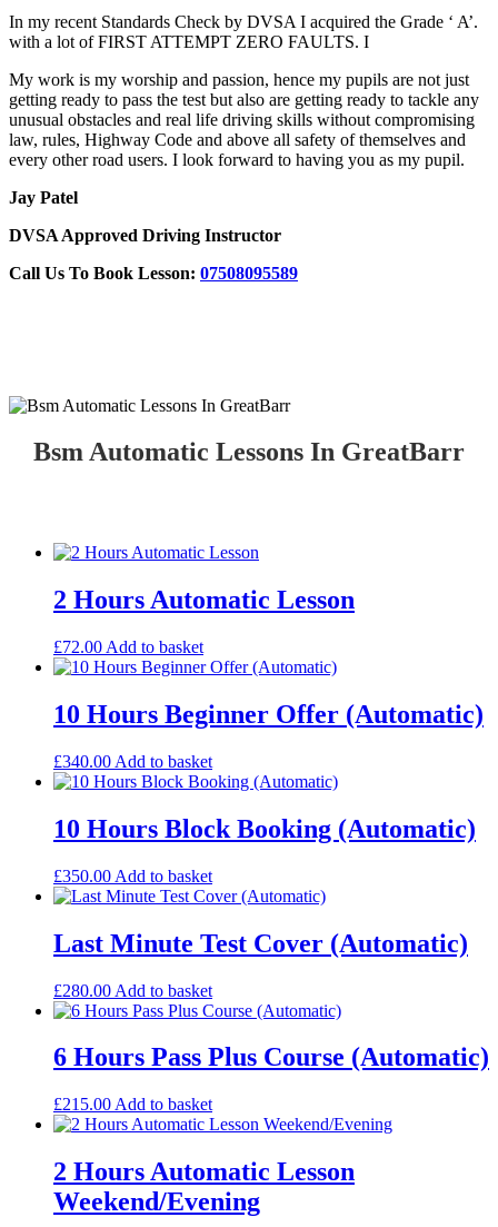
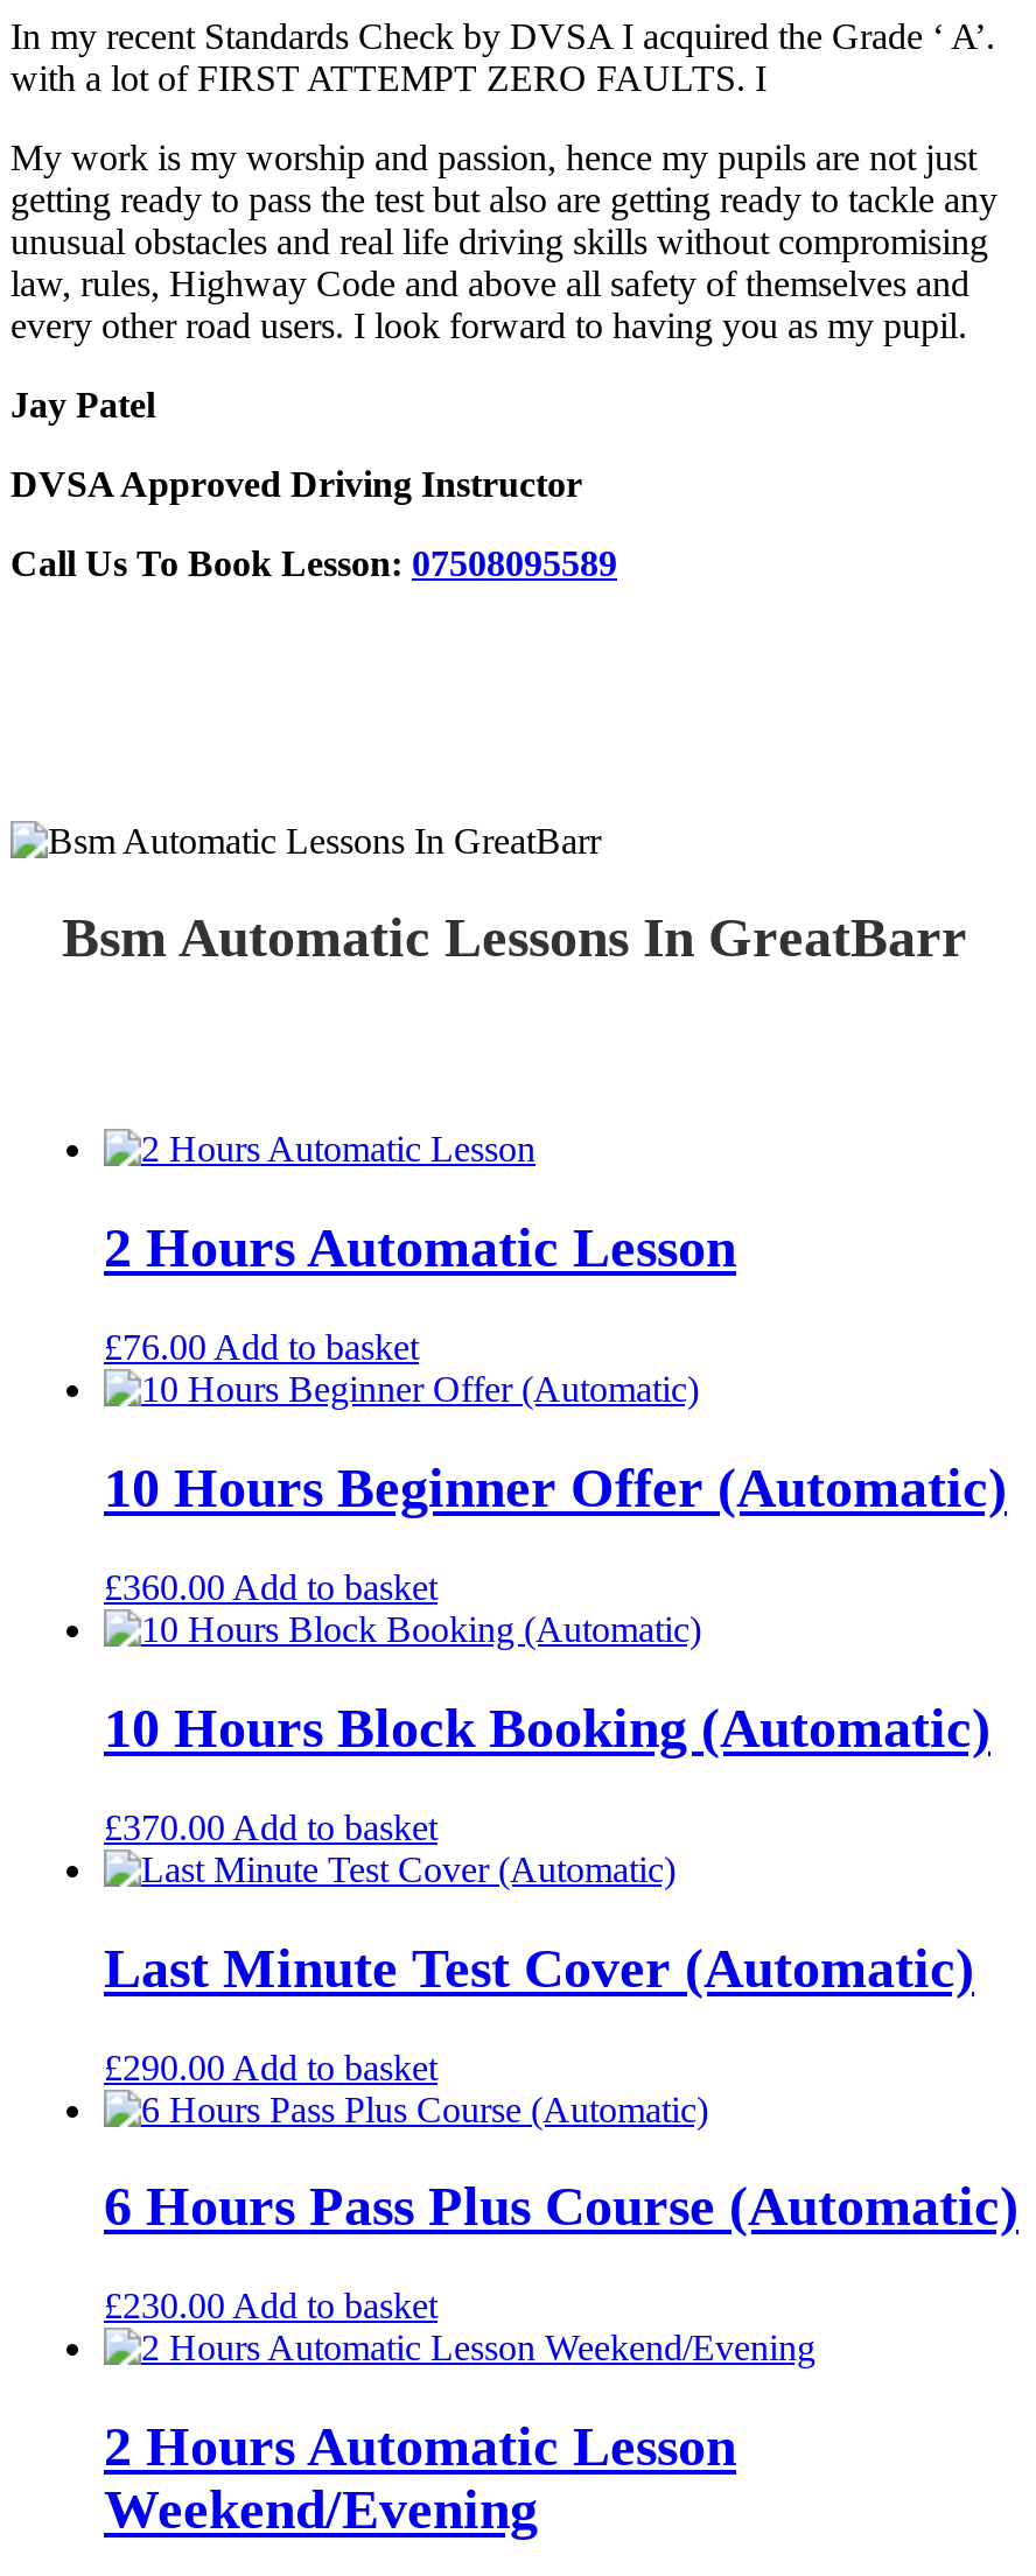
- £72.00 Add to basket
+ £76.00 Add to basket

- £340.00 Add to basket
+ £360.00 Add to basket

- £350.00 Add to basket
+ £370.00 Add to basket

- £280.00 Add to basket
+ £290.00 Add to basket

- £215.00 Add to basket
+ £230.00 Add to basket
